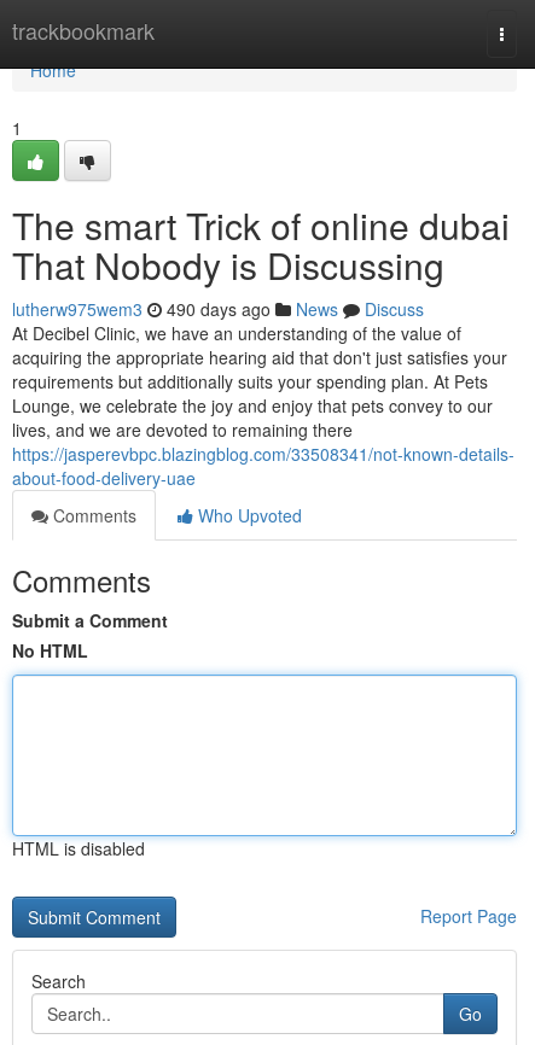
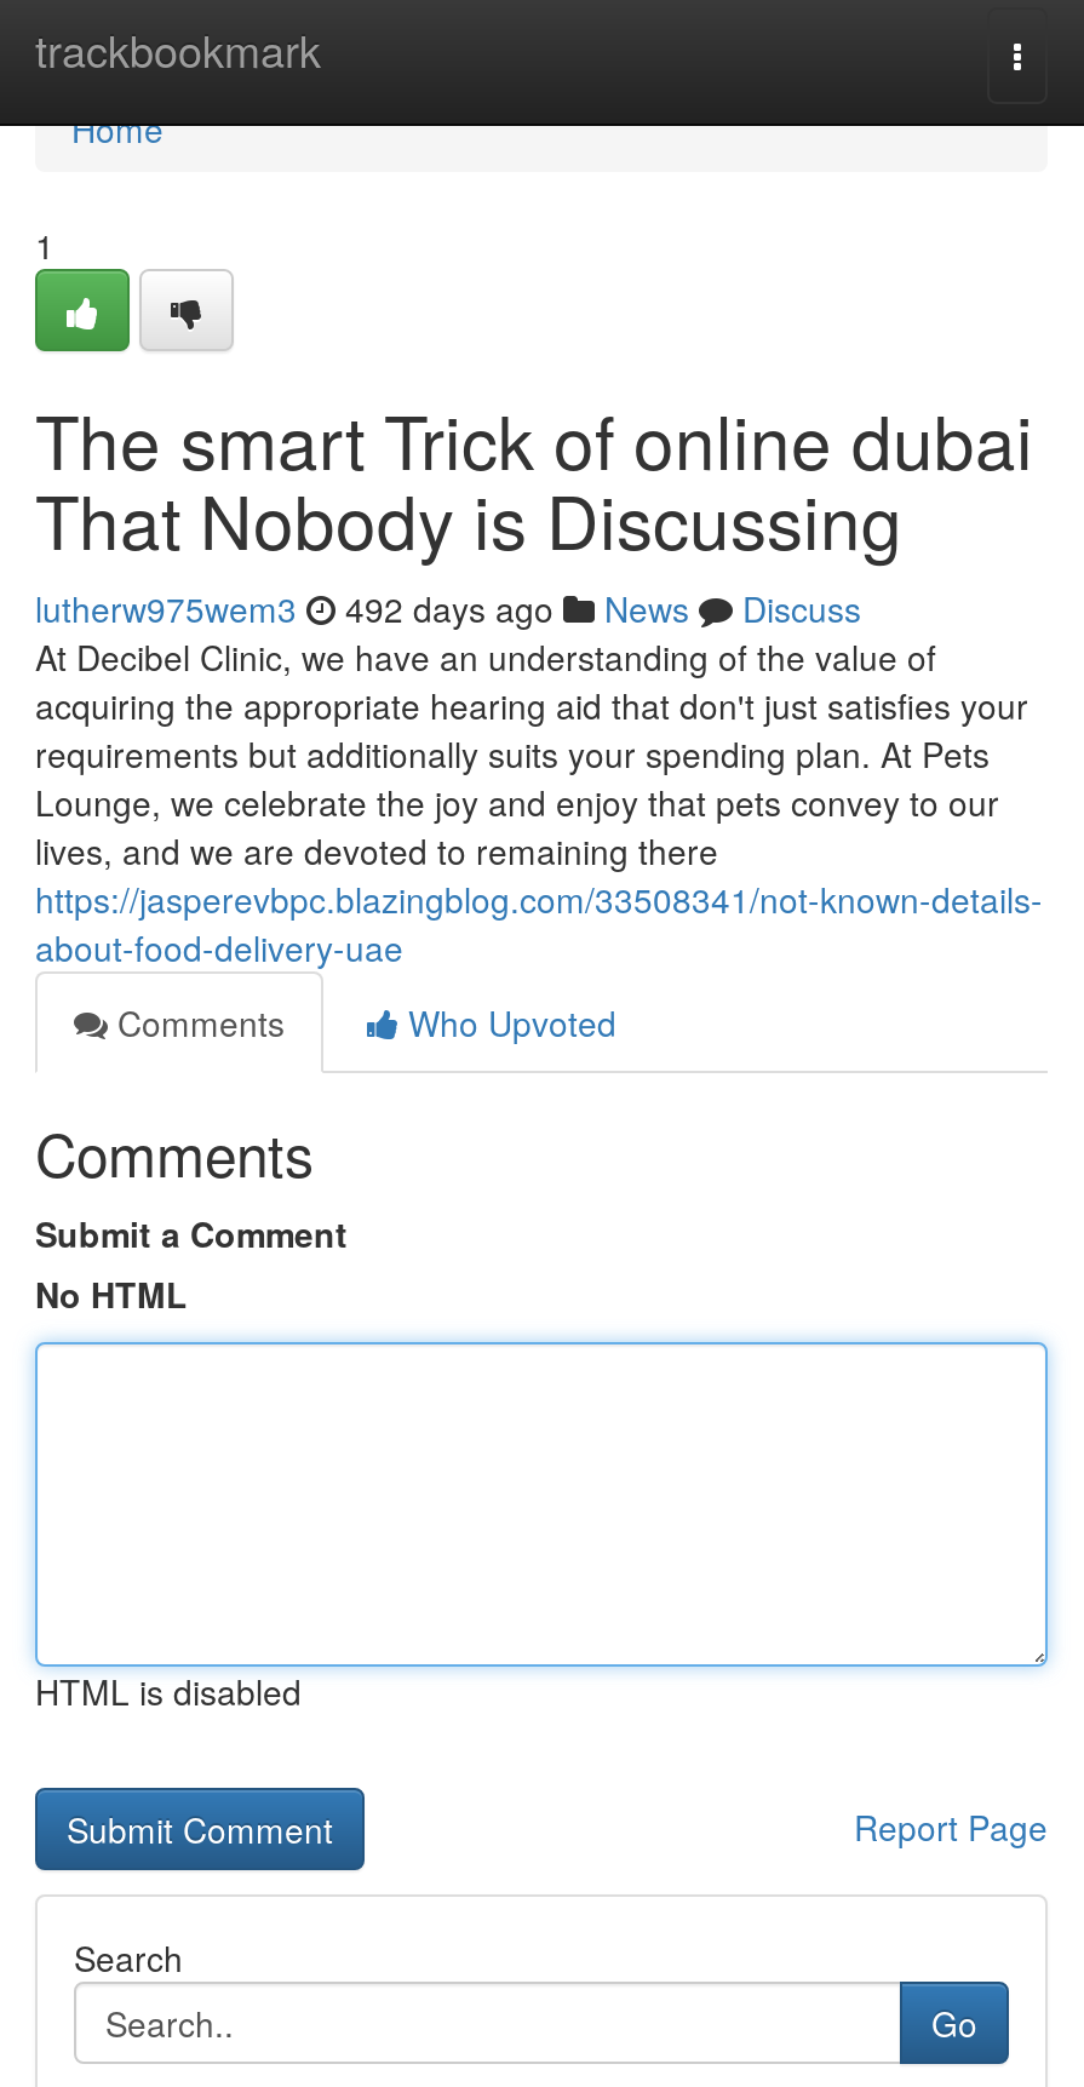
- lutherw975wem3 490 days ago News Discuss
+ lutherw975wem3 492 days ago News Discuss
